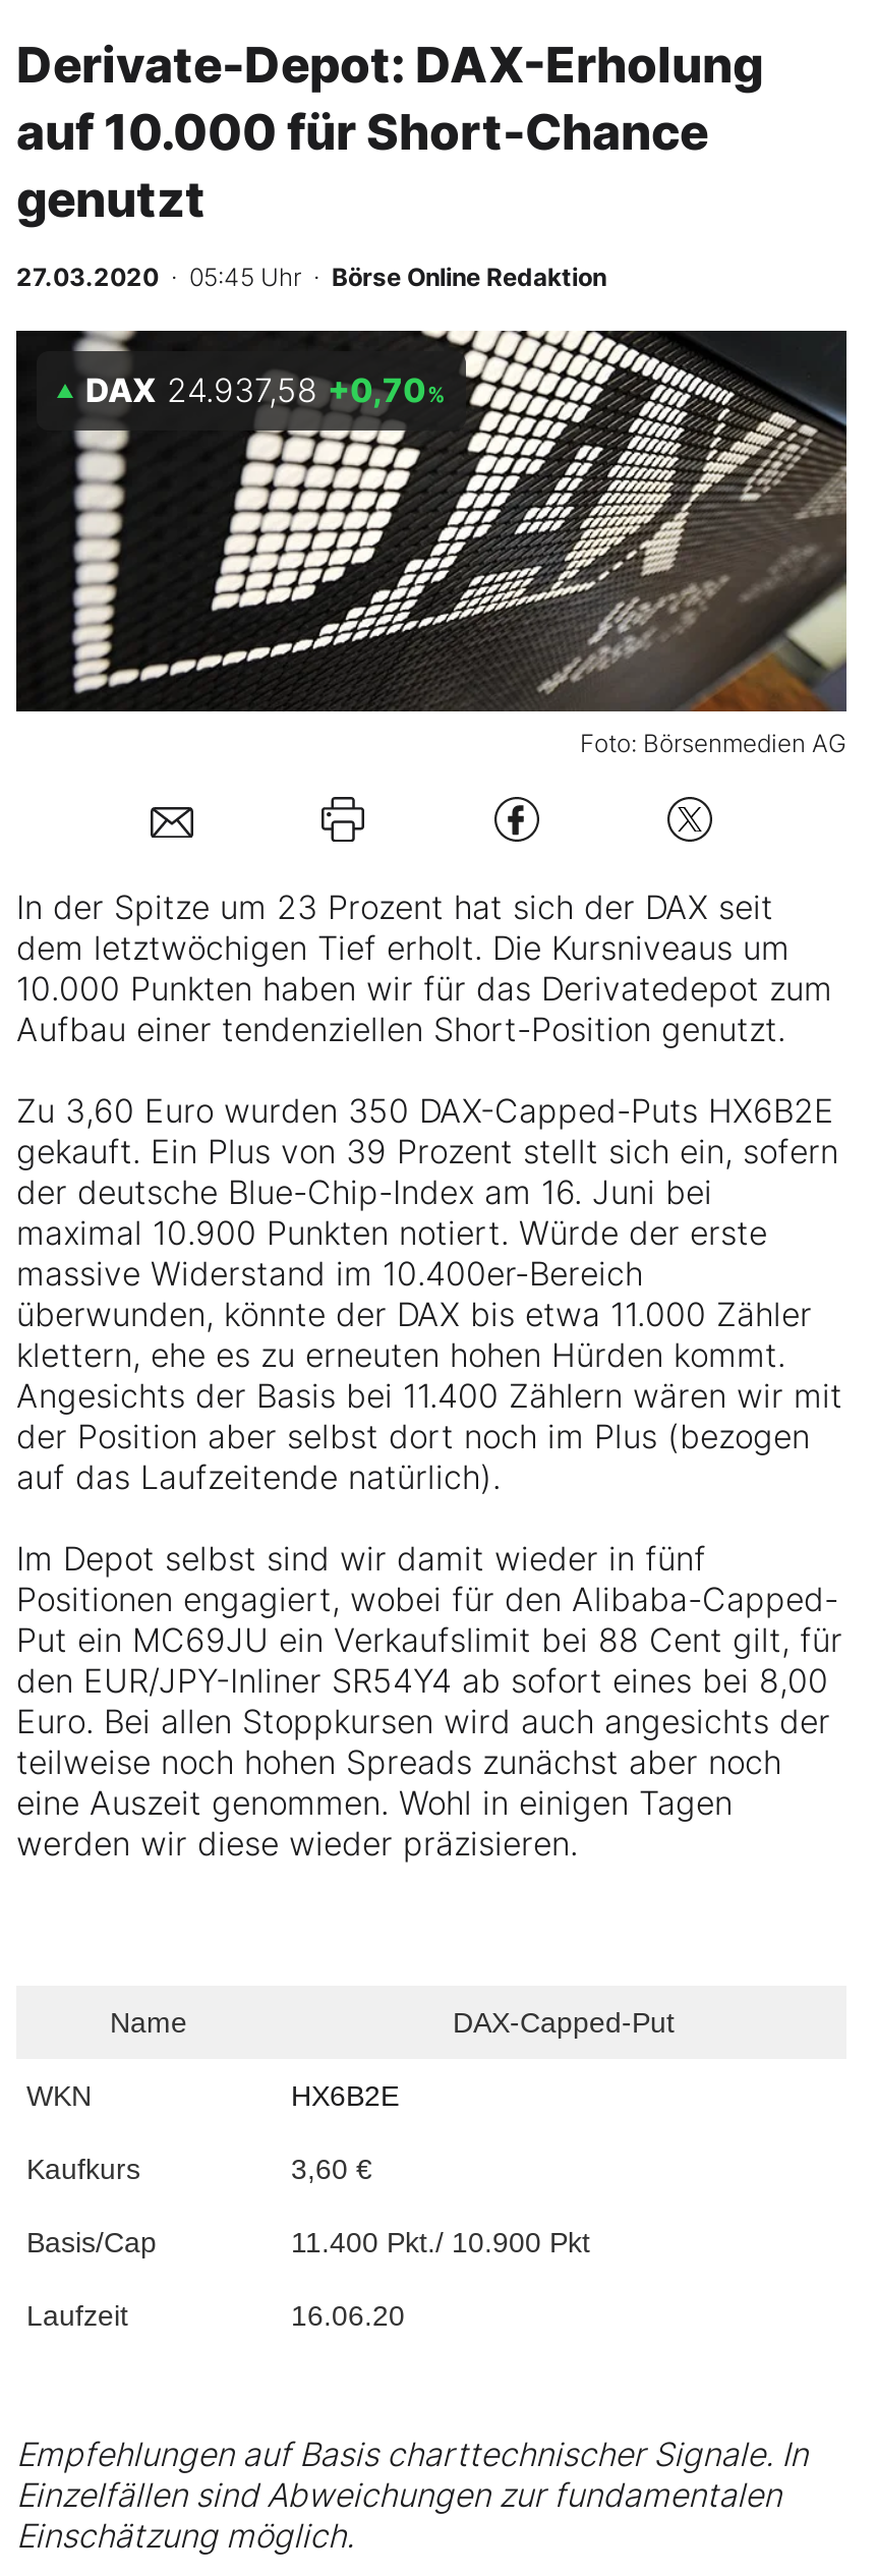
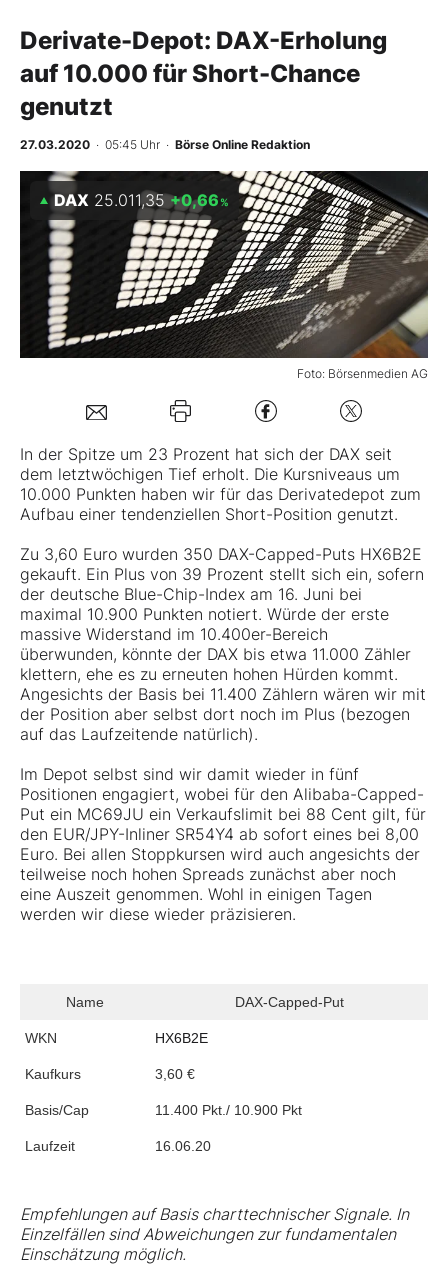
- DAX 24.937,58 +0,70%
+ DAX 25.011,35 +0,66%
